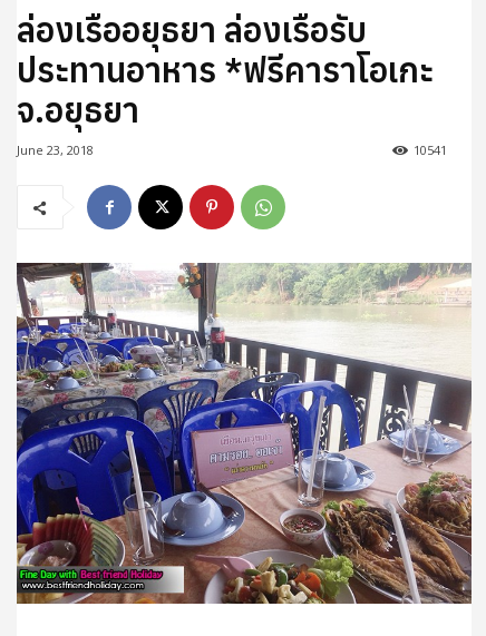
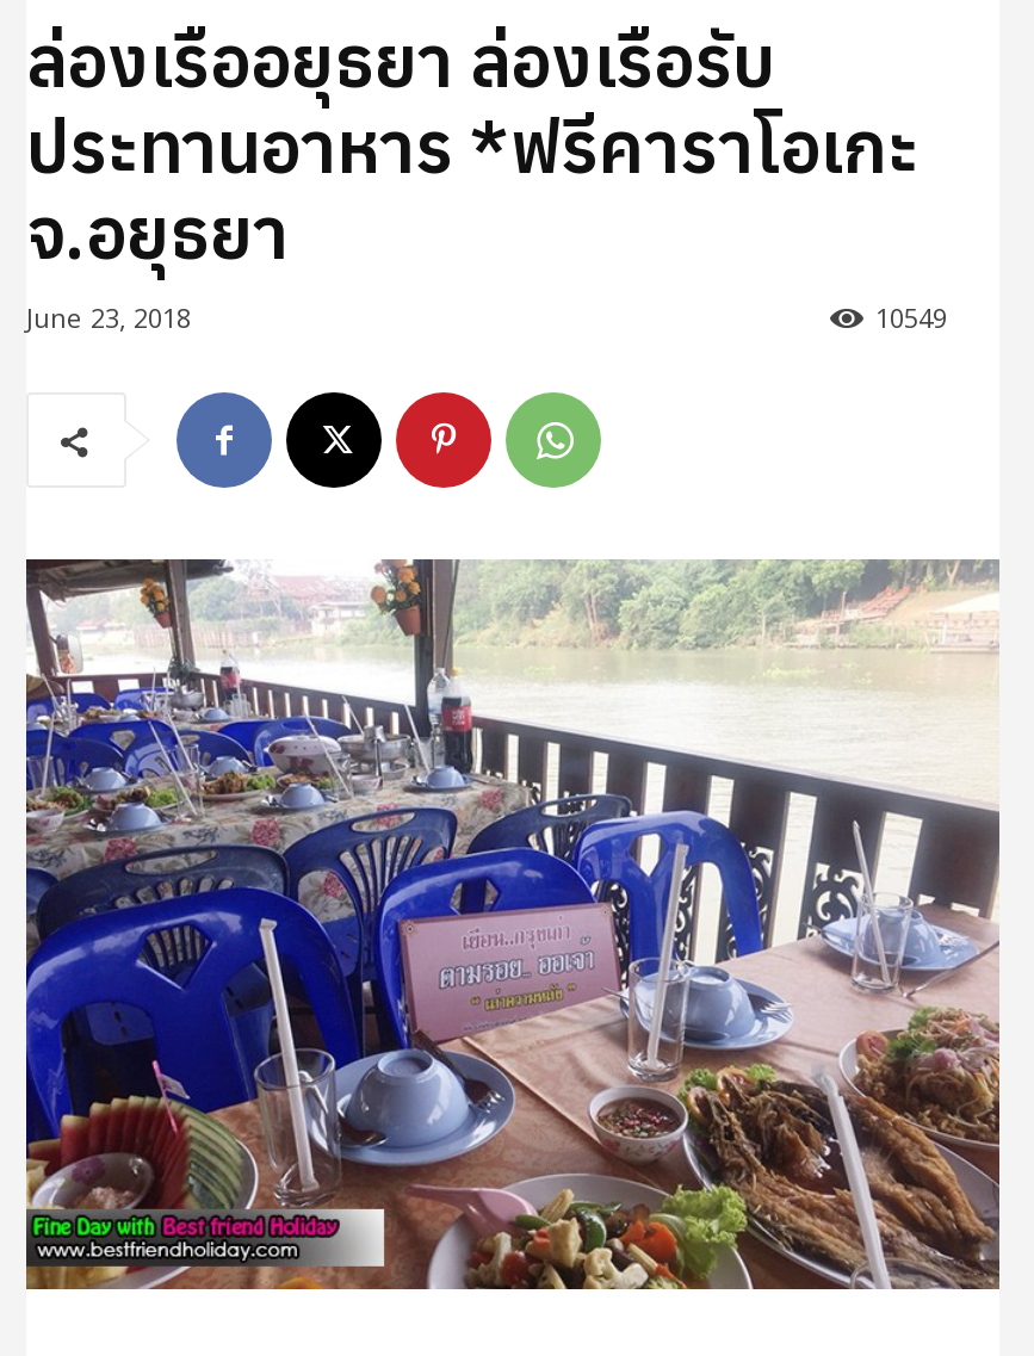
- 10541
+ 10549
